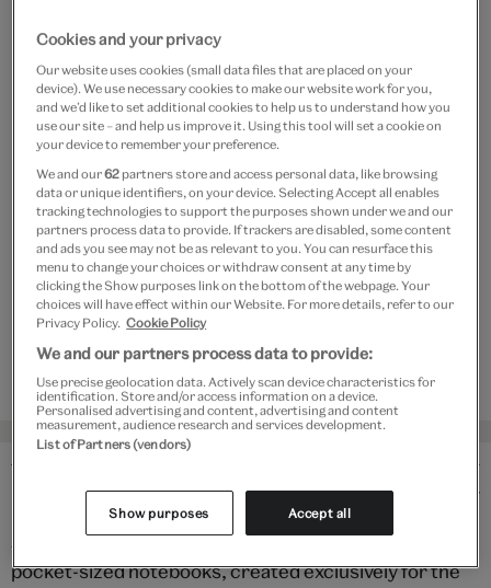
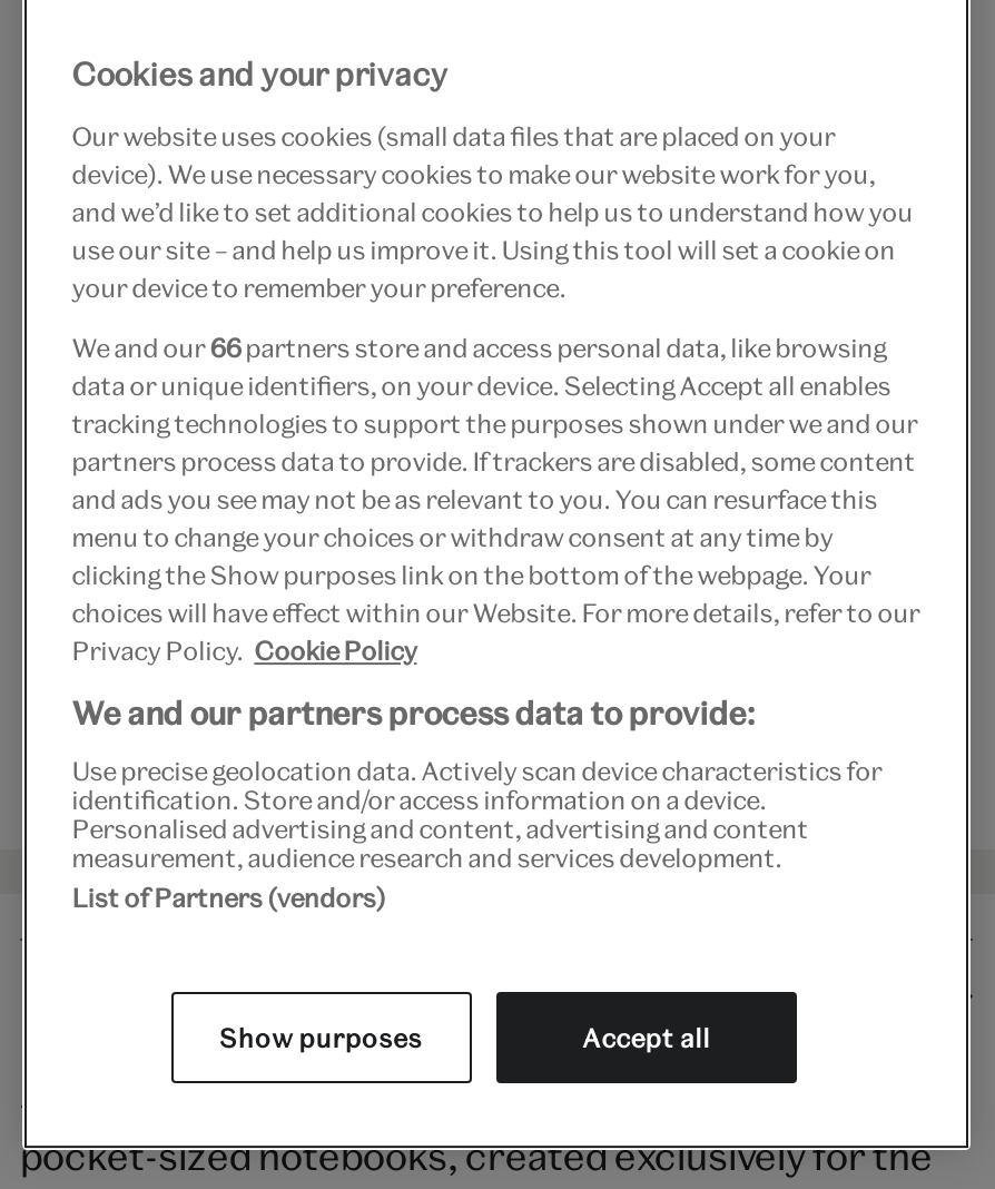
- We and our 62 partners store and access personal data, like browsing
+ We and our 66 partners store and access personal data, like browsing
